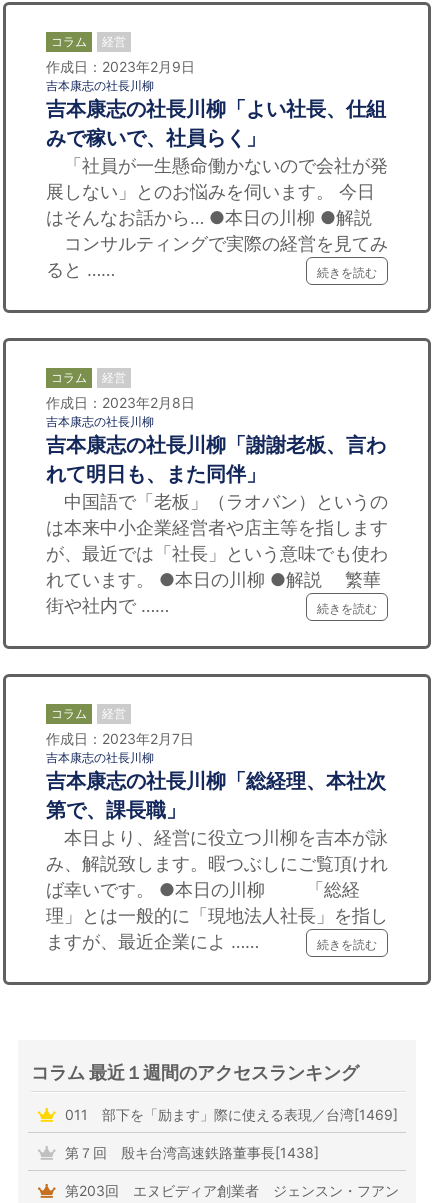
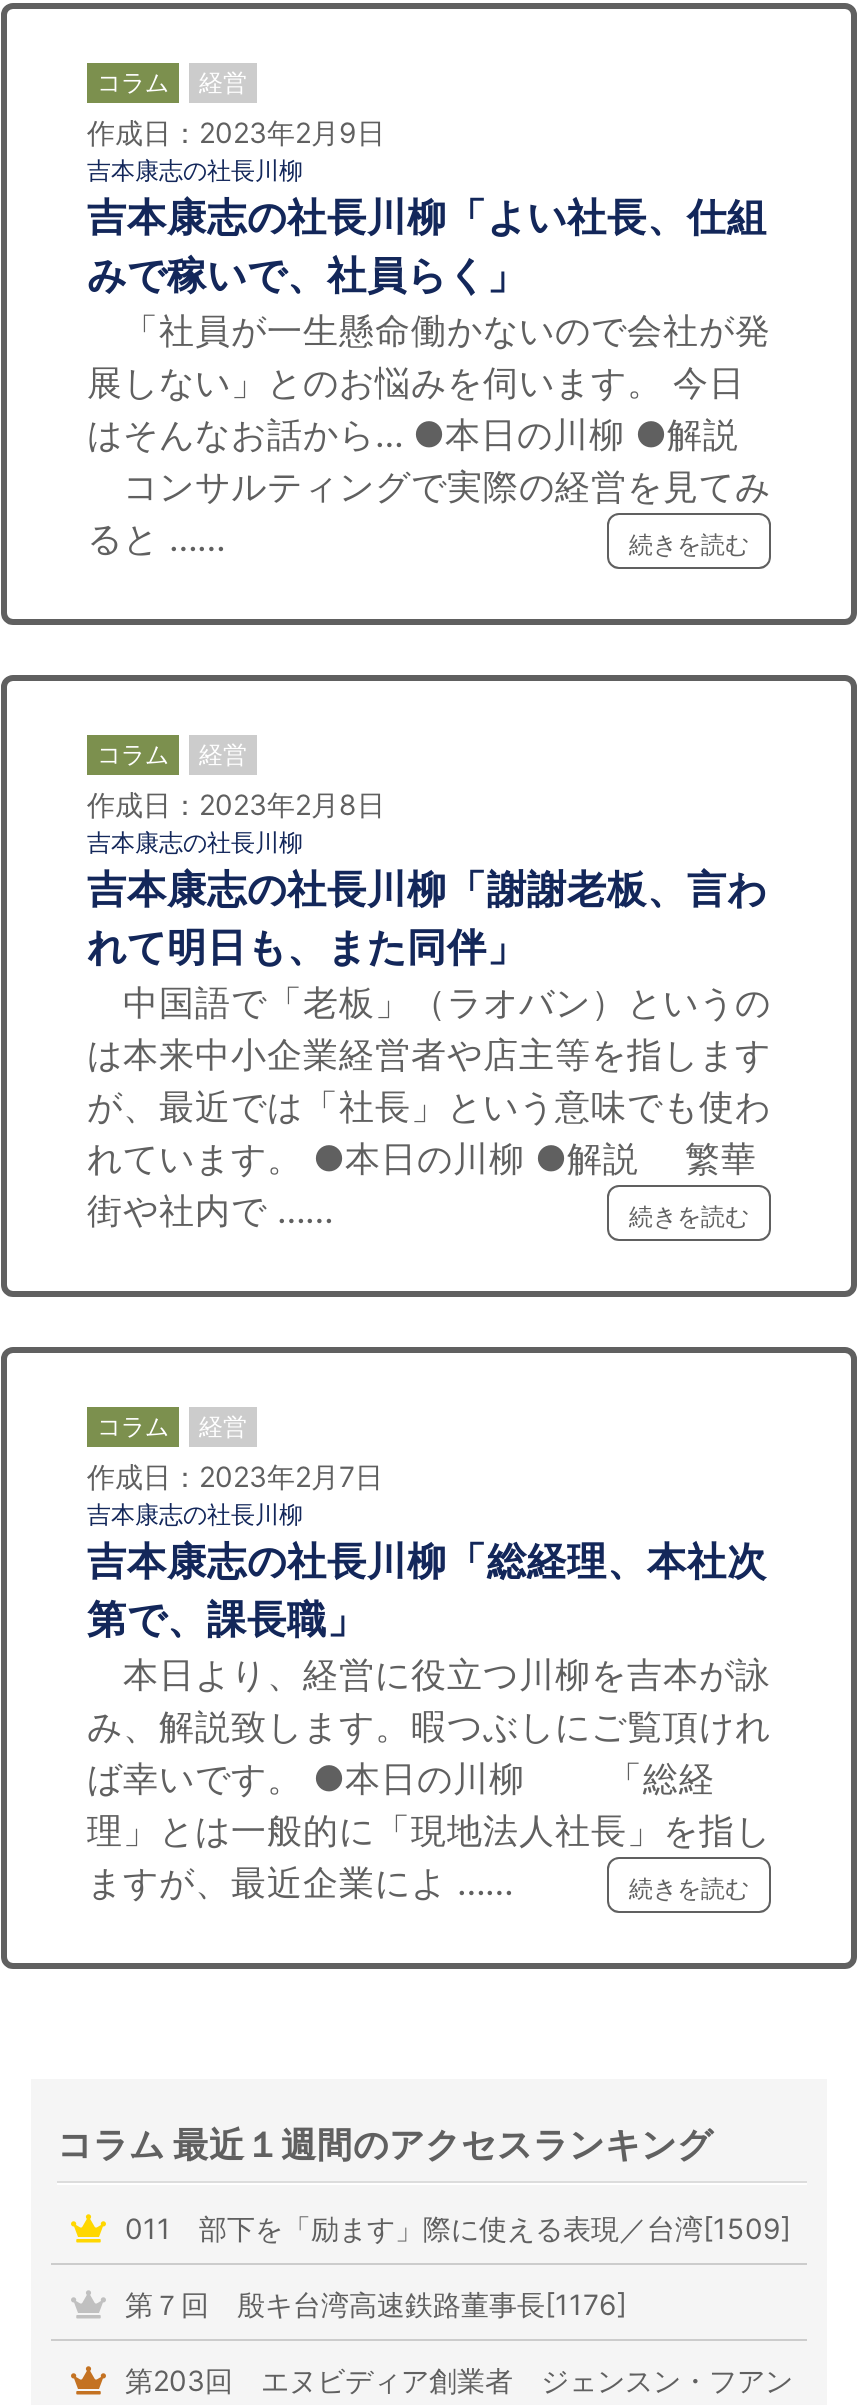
- 011 部下を「励ます」際に使える表現／台湾[1469]
+ 011 部下を「励ます」際に使える表現／台湾[1509]

- 第７回 殷キ台湾高速鉄路董事長[1438]
+ 第７回 殷キ台湾高速鉄路董事長[1176]
